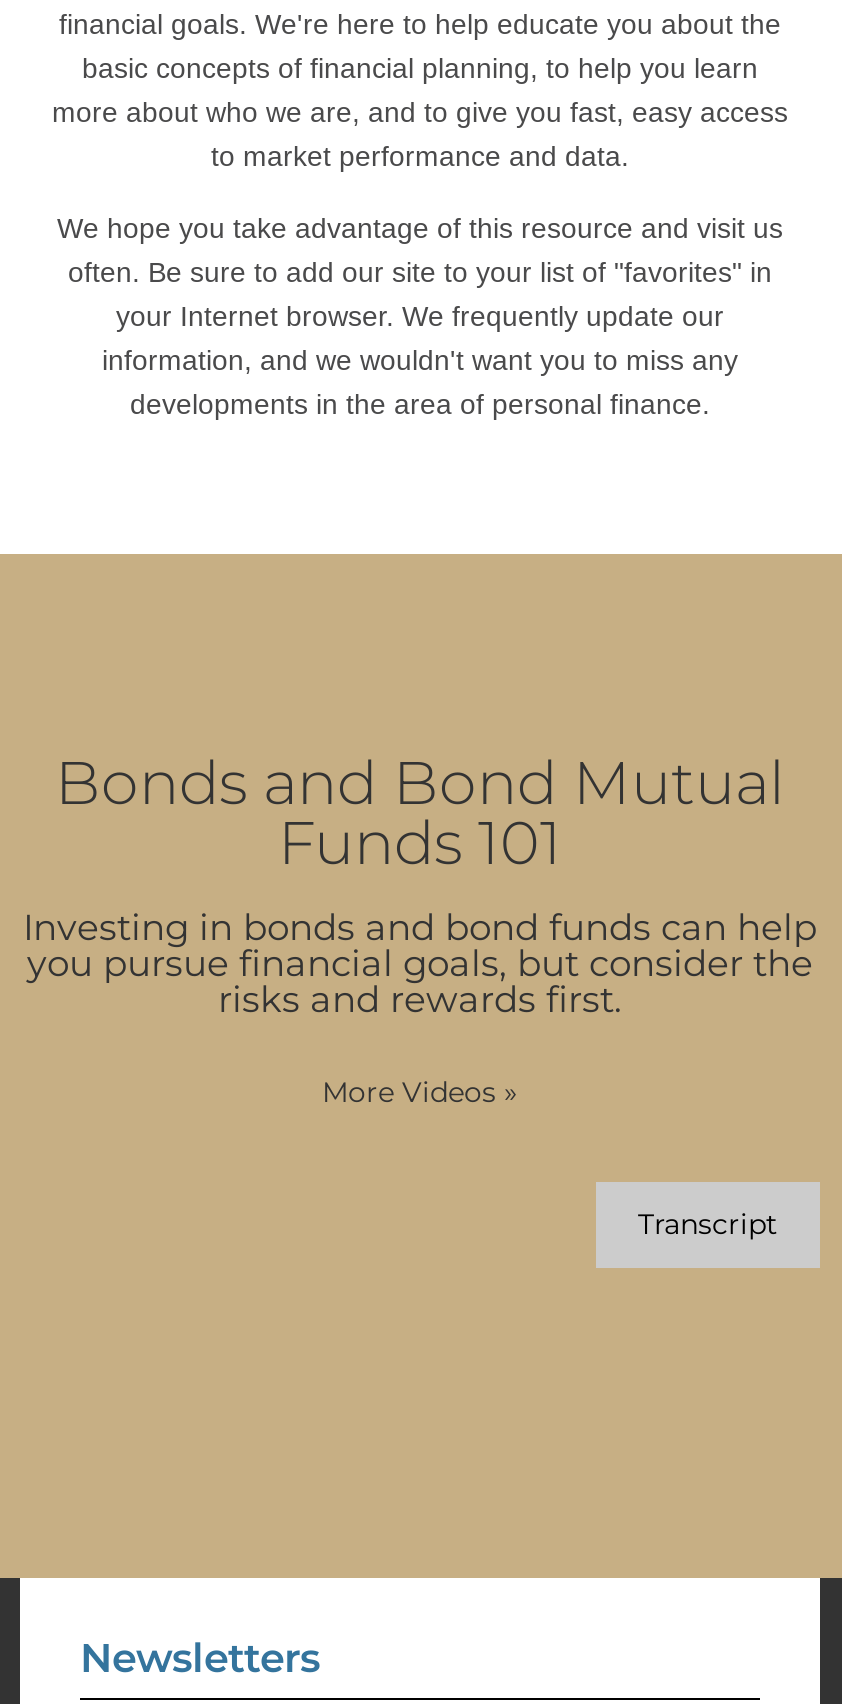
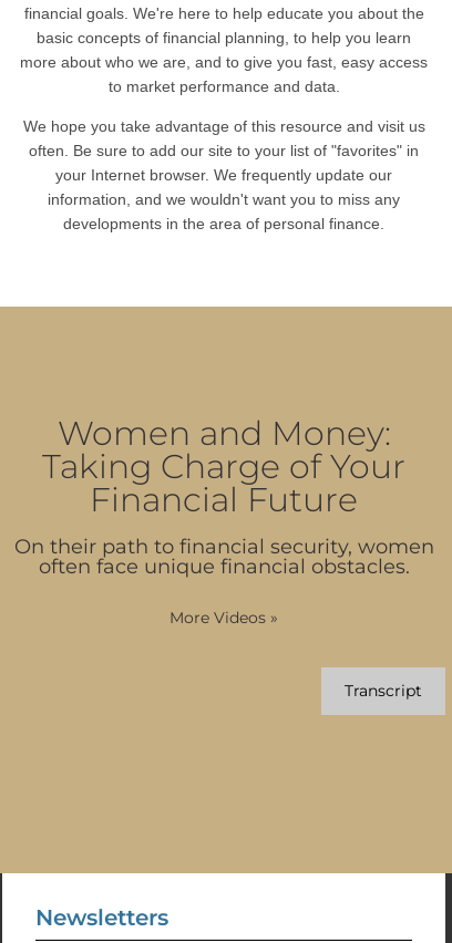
- Bonds and Bond Mutual
- Funds 101
- Investing in bonds and bond funds can help
- you pursue financial goals, but consider the
- risks and rewards first.
+ Women and Money:
+ Taking Charge of Your
+ Financial Future
+ On their path to financial security, women
+ often face unique financial obstacles.
